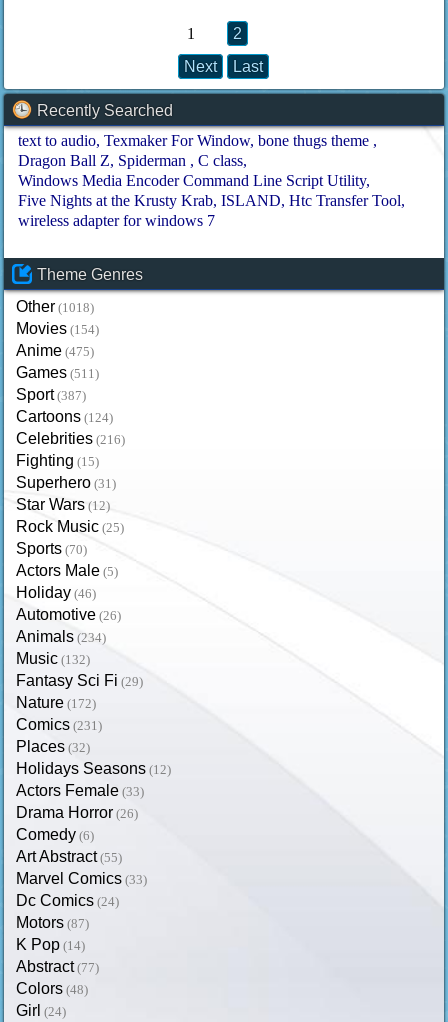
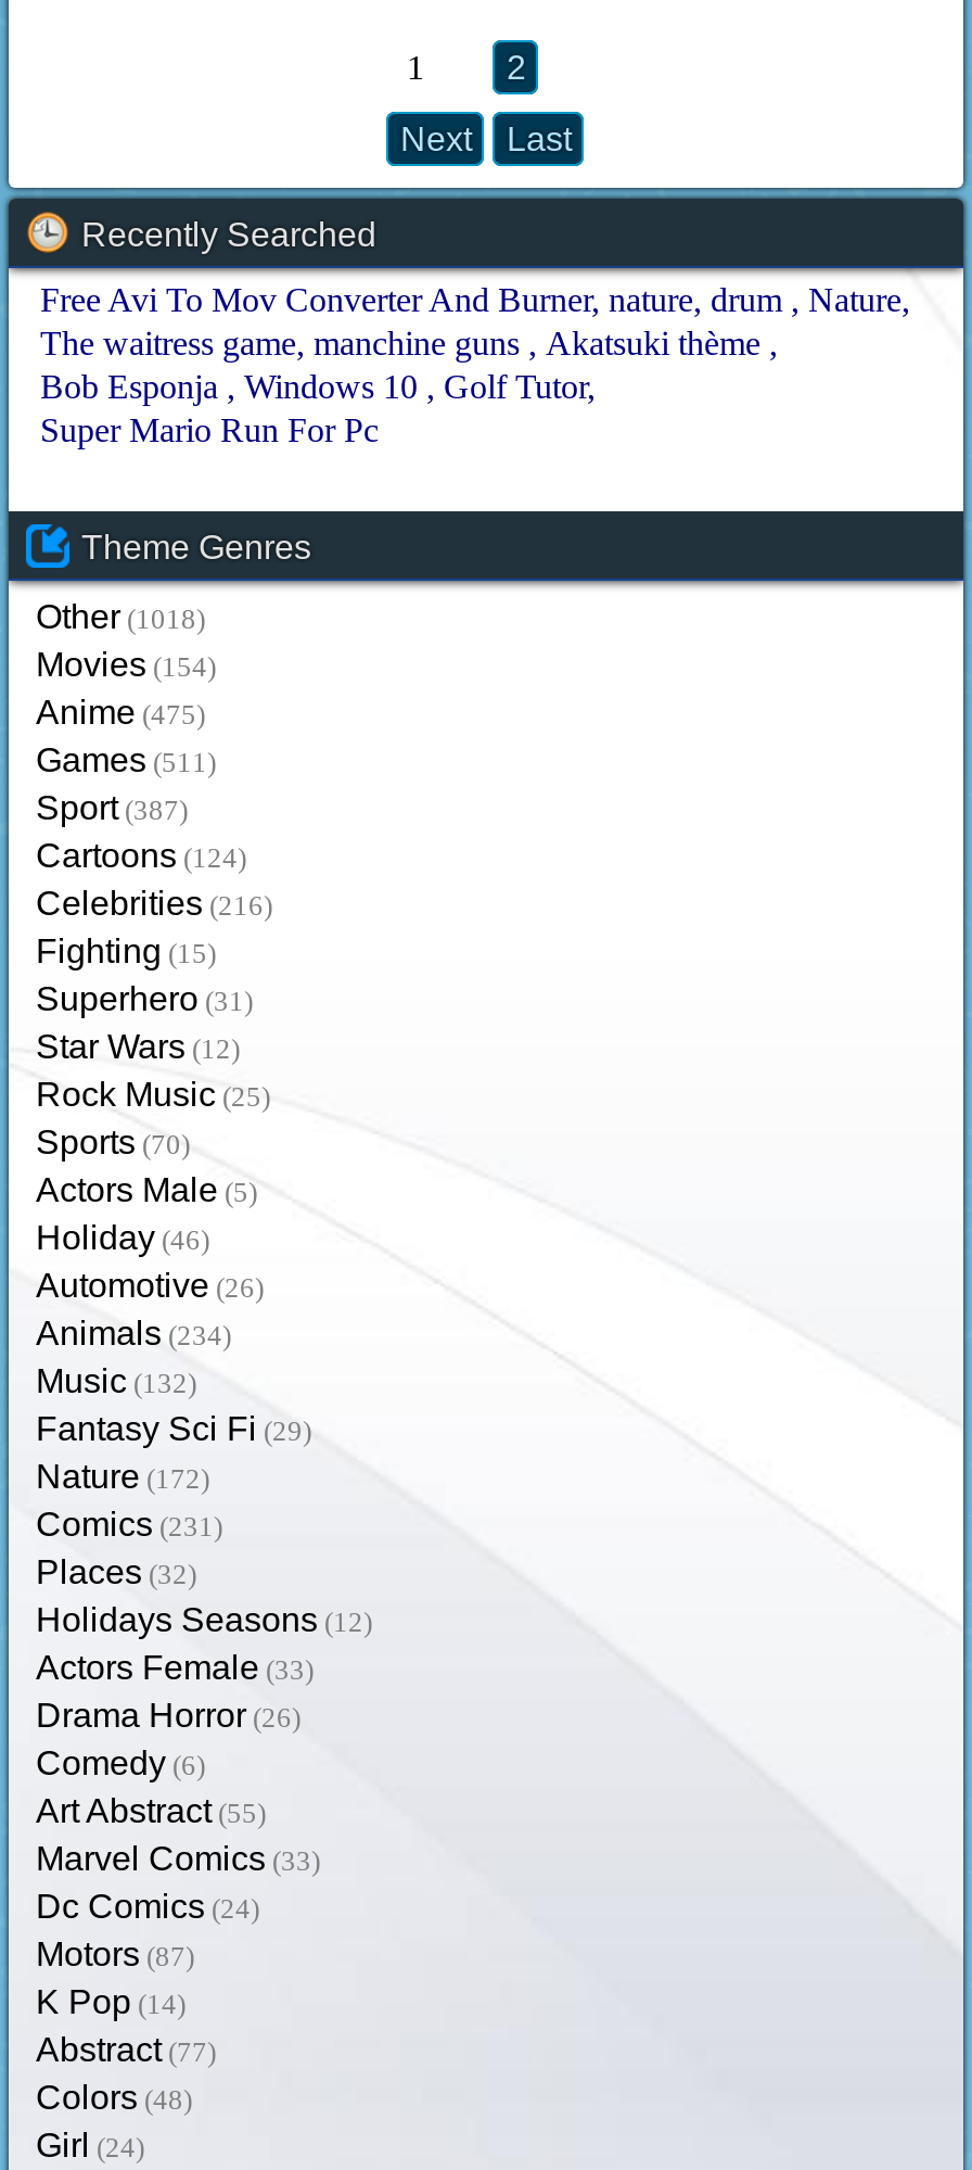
- text to audio Texmaker For Window bone thugs theme
- Dragon Ball Z Spiderman C class
- Windows Media Encoder Command Line Script Utility
- Five Nights at the Krusty Krab ISLAND Htc Transfer Tool
- wireless adapter for windows 7
+ Free Avi To Mov Converter And Burner nature drum Nature
+ The waitress game manchine guns Akatsuki thème
+ Bob Esponja Windows 10 Golf Tutor
+ Super Mario Run For Pc
